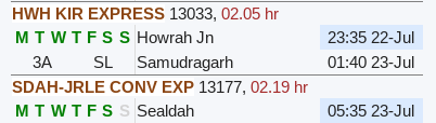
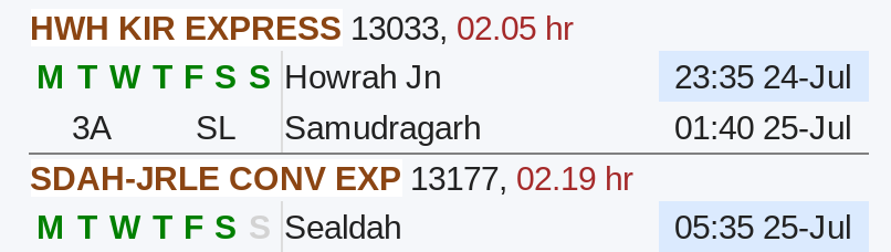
- 23:35 22-Jul
+ 23:35 24-Jul

- 01:40 23-Jul
+ 01:40 25-Jul

- 05:35 23-Jul
+ 05:35 25-Jul
